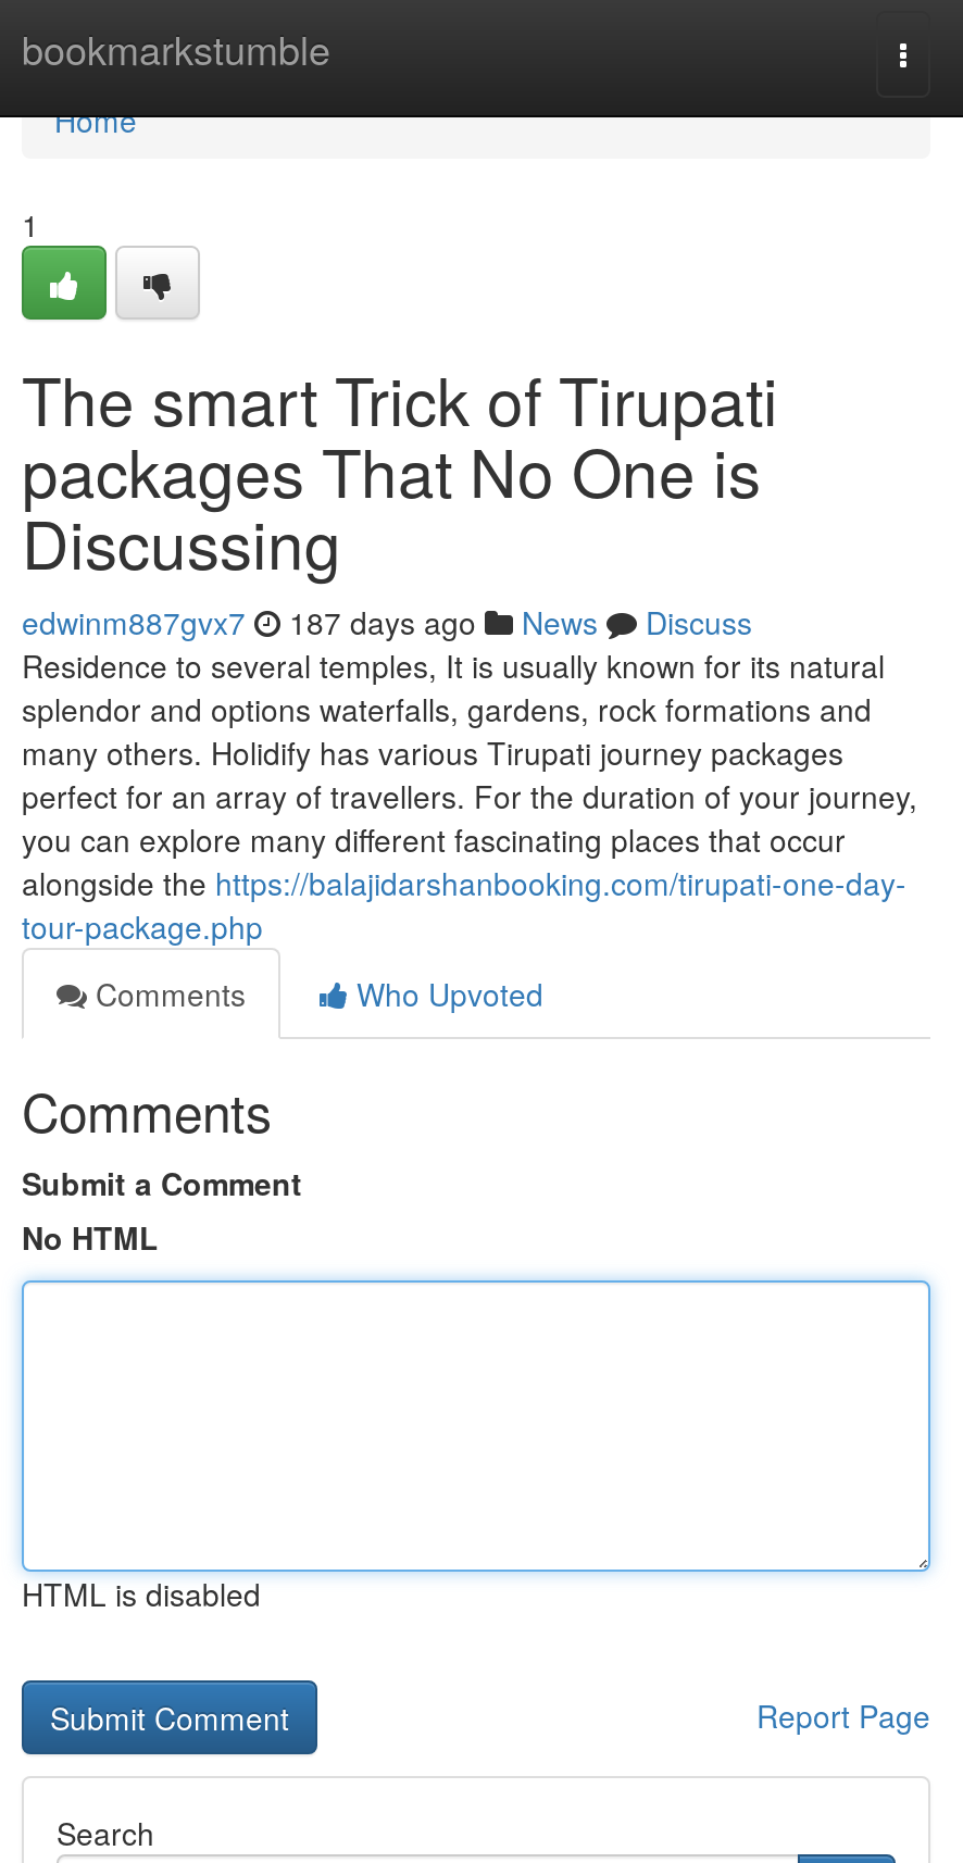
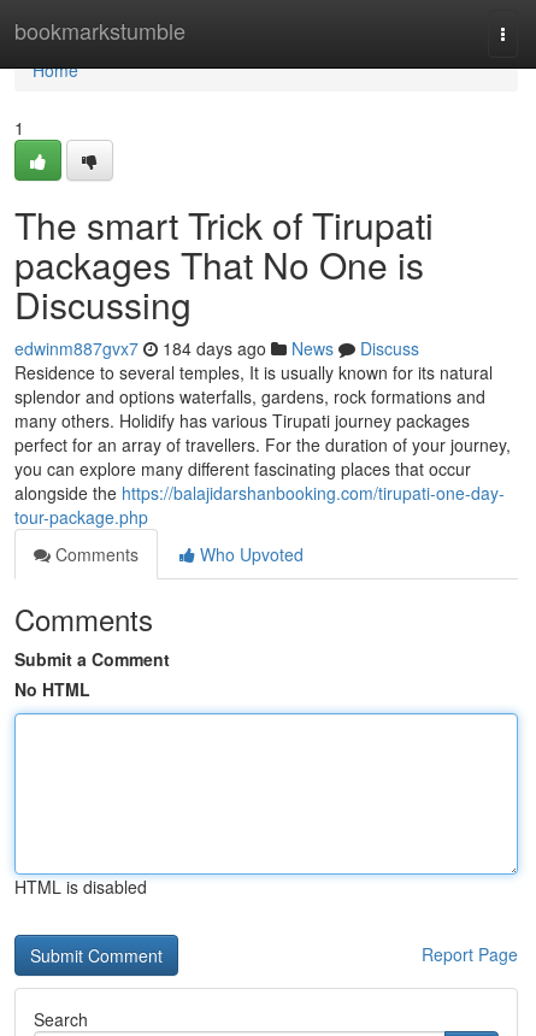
- edwinm887gvx7 187 days ago News Discuss
+ edwinm887gvx7 184 days ago News Discuss
